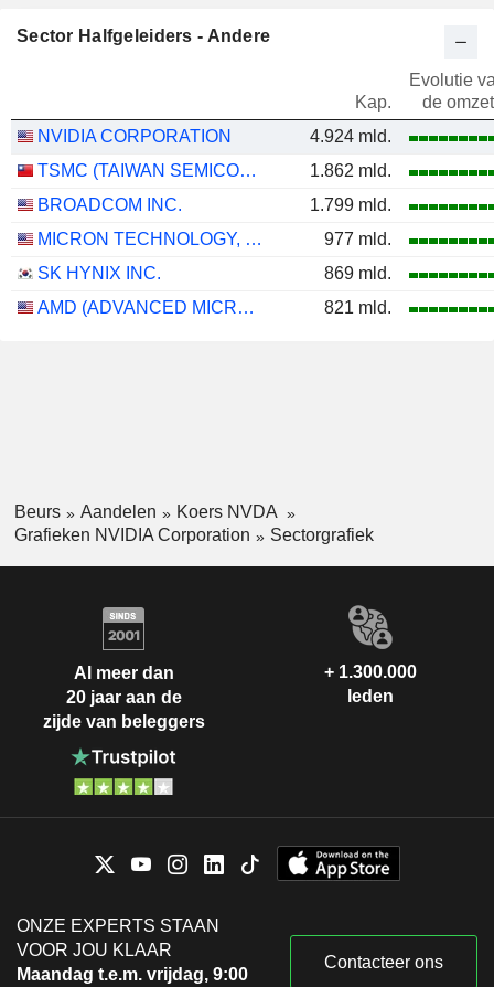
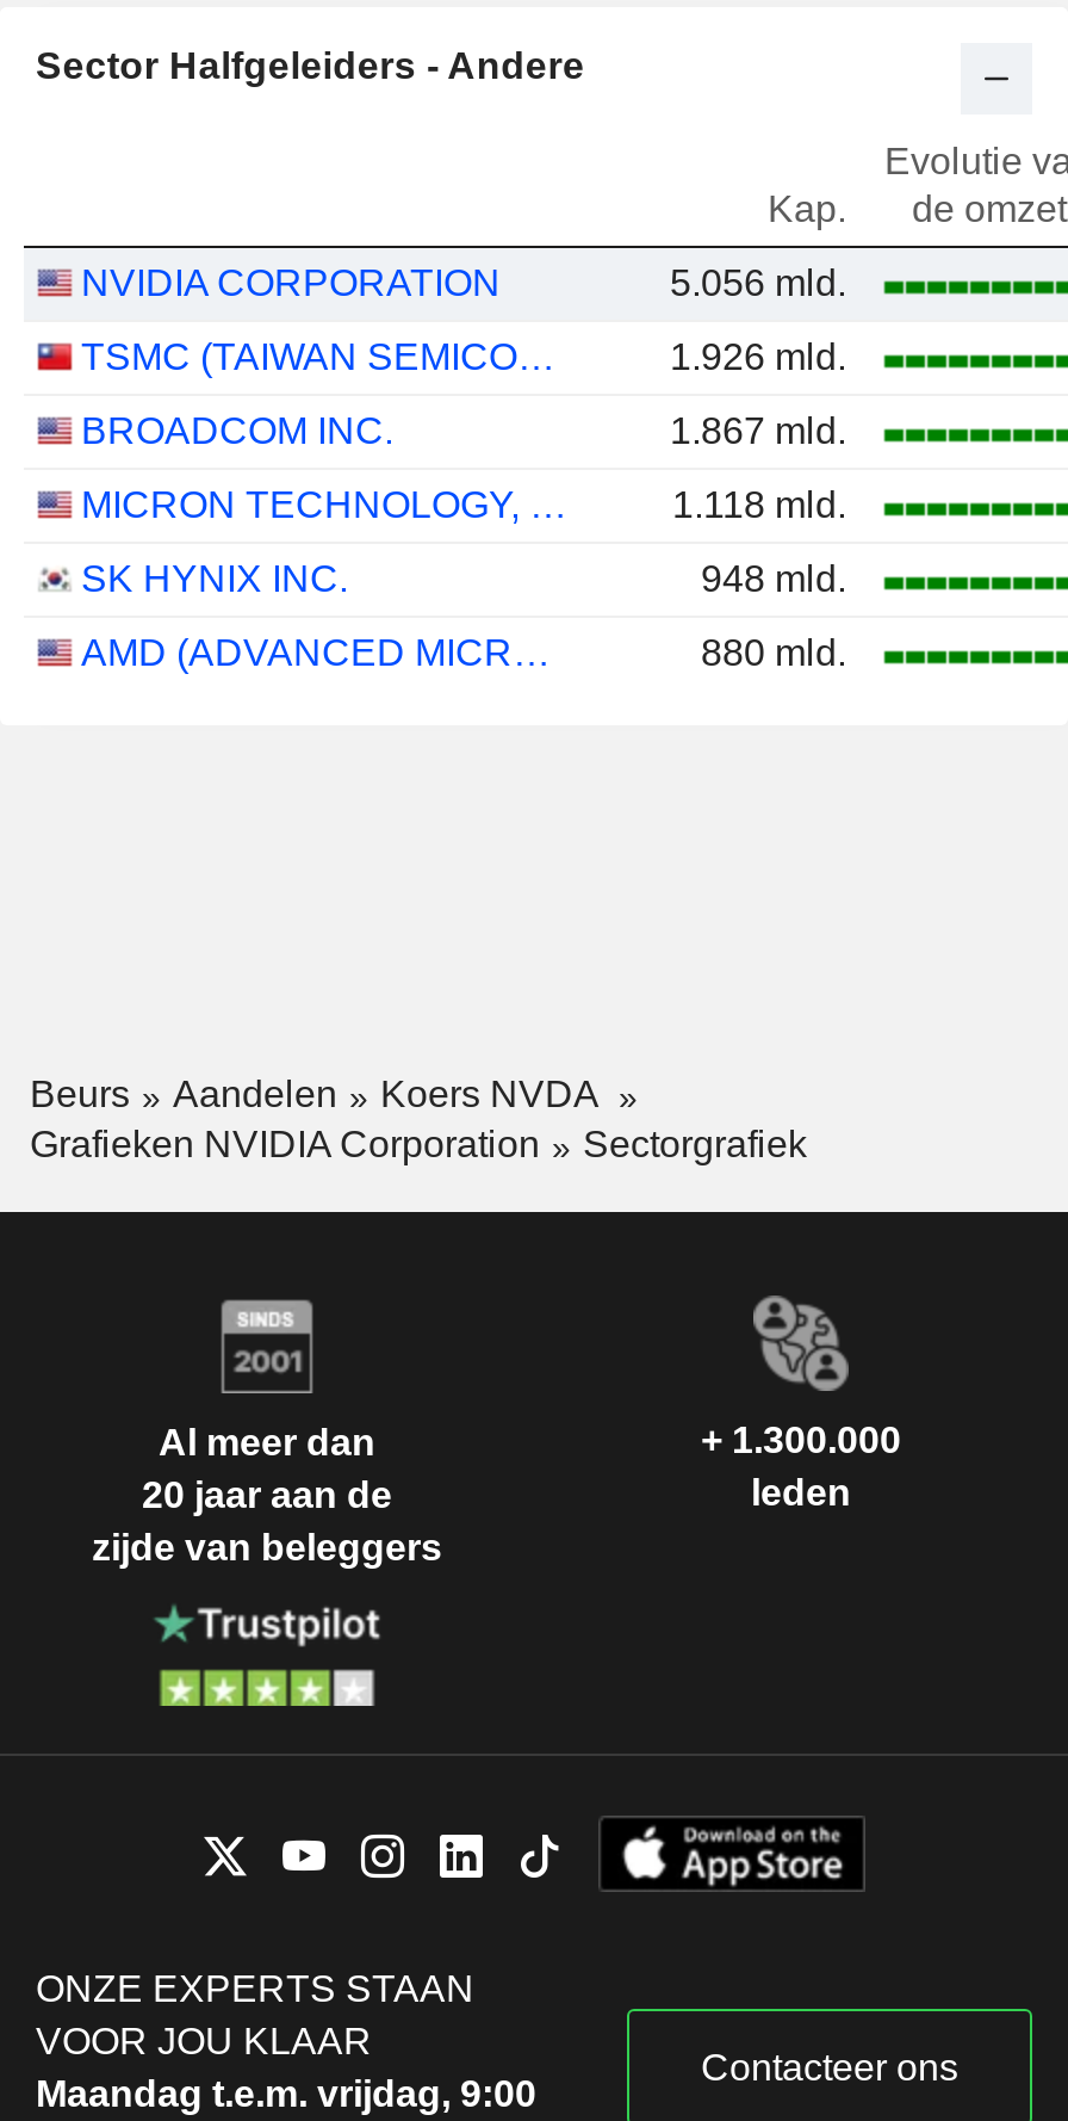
- 4.924 mld.
+ 5.056 mld.

- 1.862 mld.
+ 1.926 mld.

- 1.799 mld.
+ 1.867 mld.

- 977 mld.
+ 1.118 mld.

- 869 mld.
+ 948 mld.

- 821 mld.
+ 880 mld.
